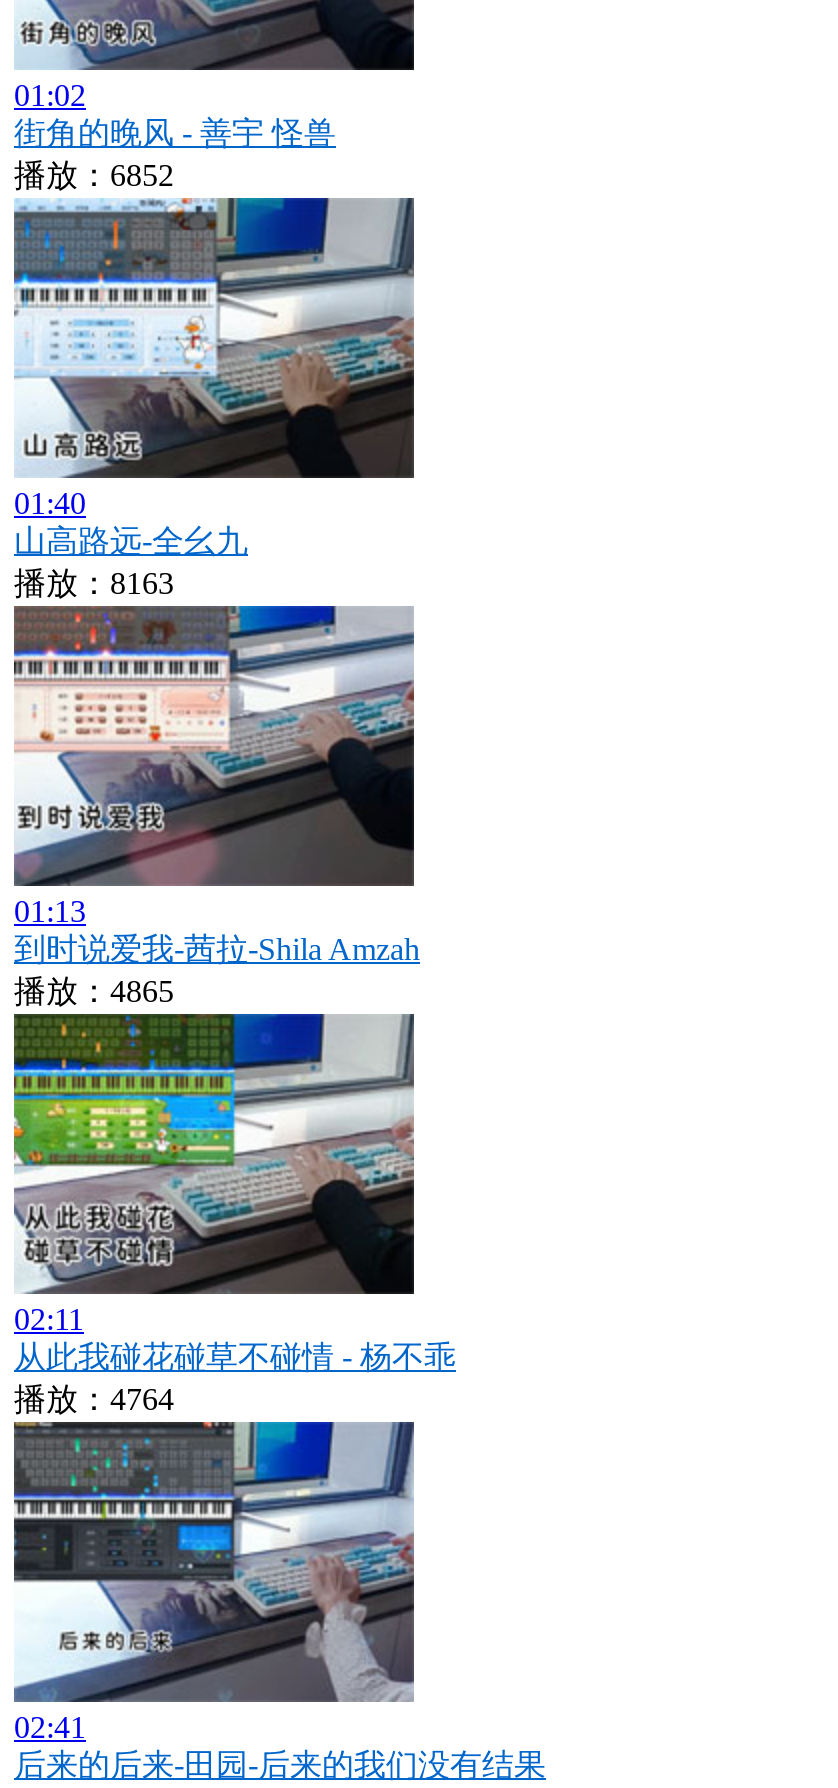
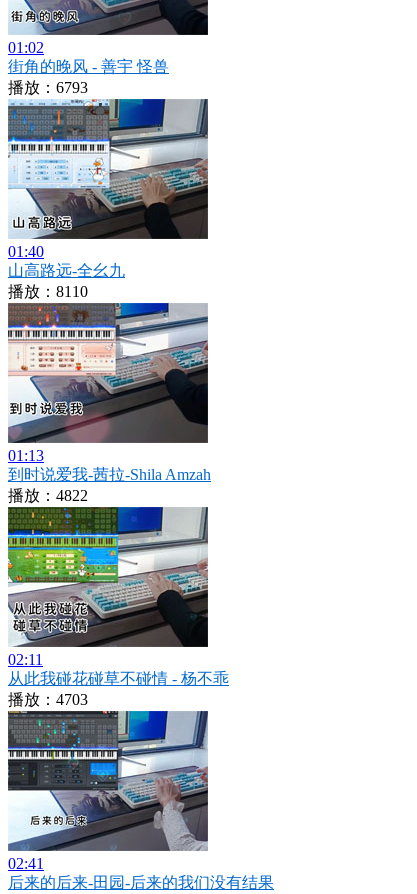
- 播放：6852
+ 播放：6793

- 播放：8163
+ 播放：8110

- 播放：4865
+ 播放：4822

- 播放：4764
+ 播放：4703
